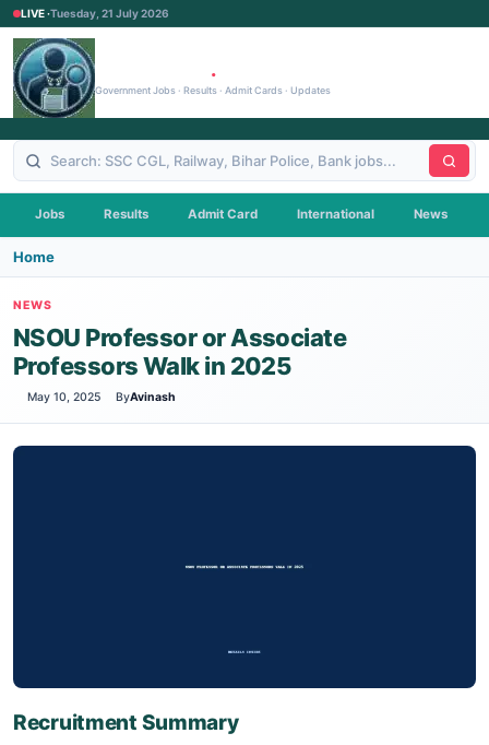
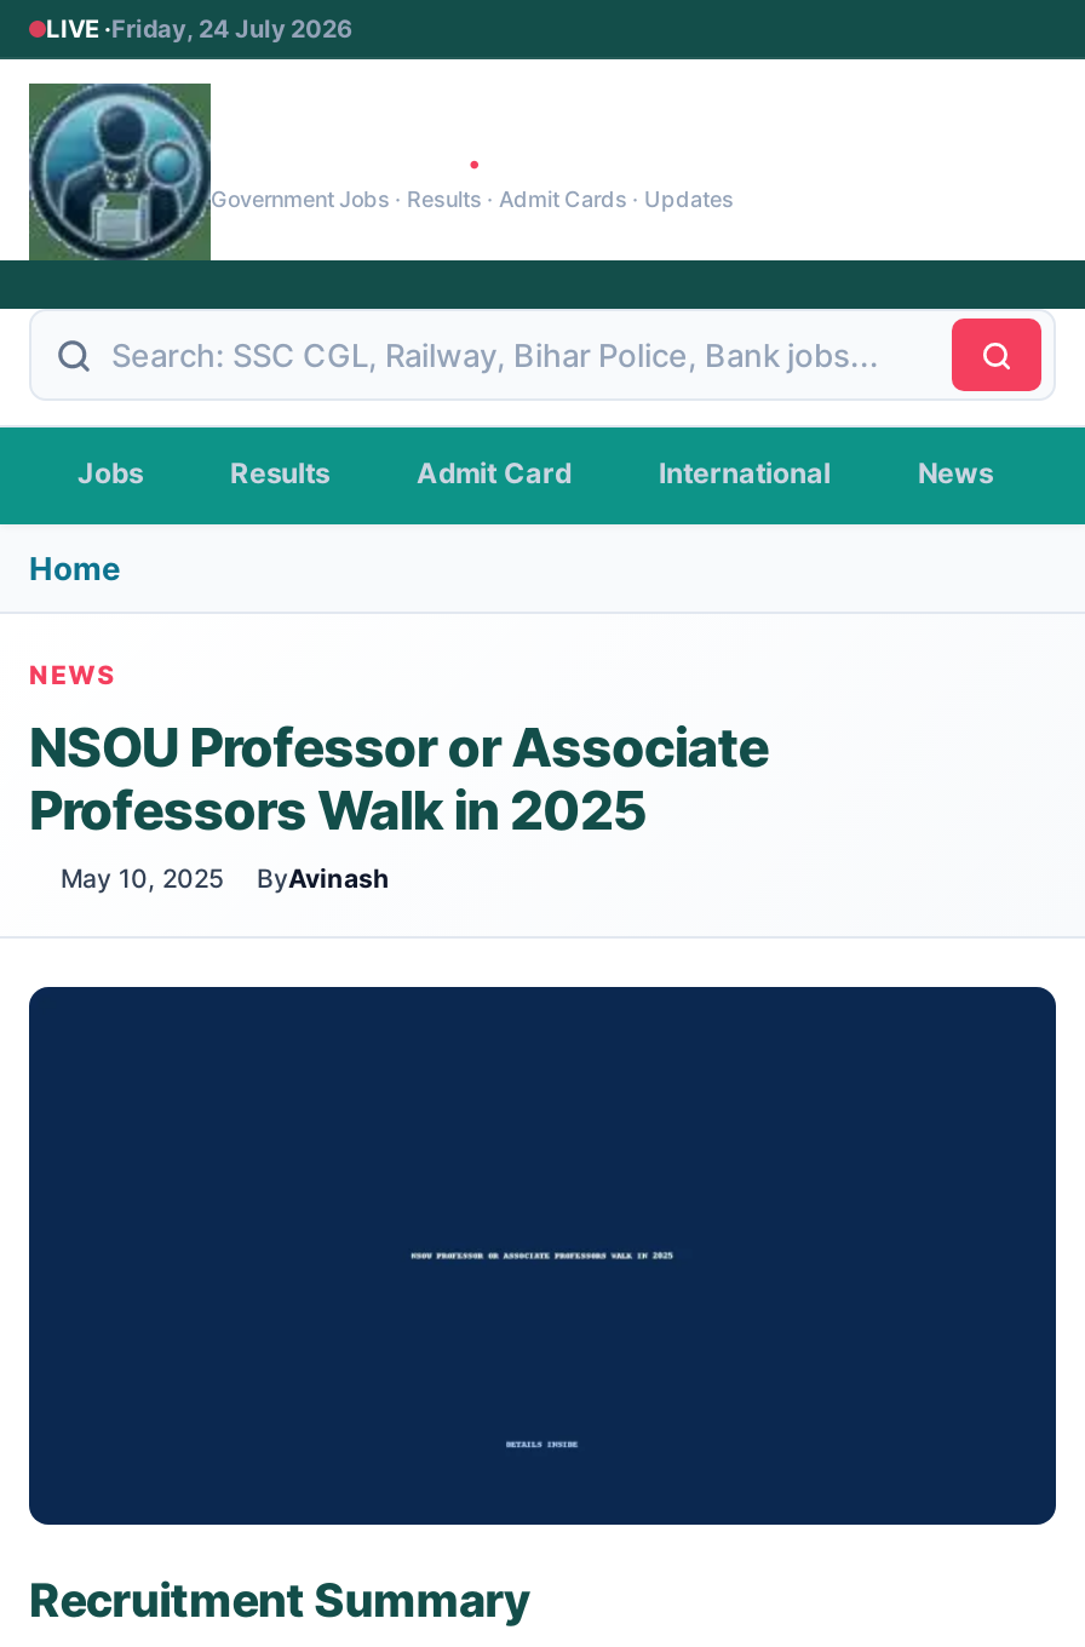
- LIVE · Tuesday, 21 July 2026
+ LIVE · Friday, 24 July 2026
